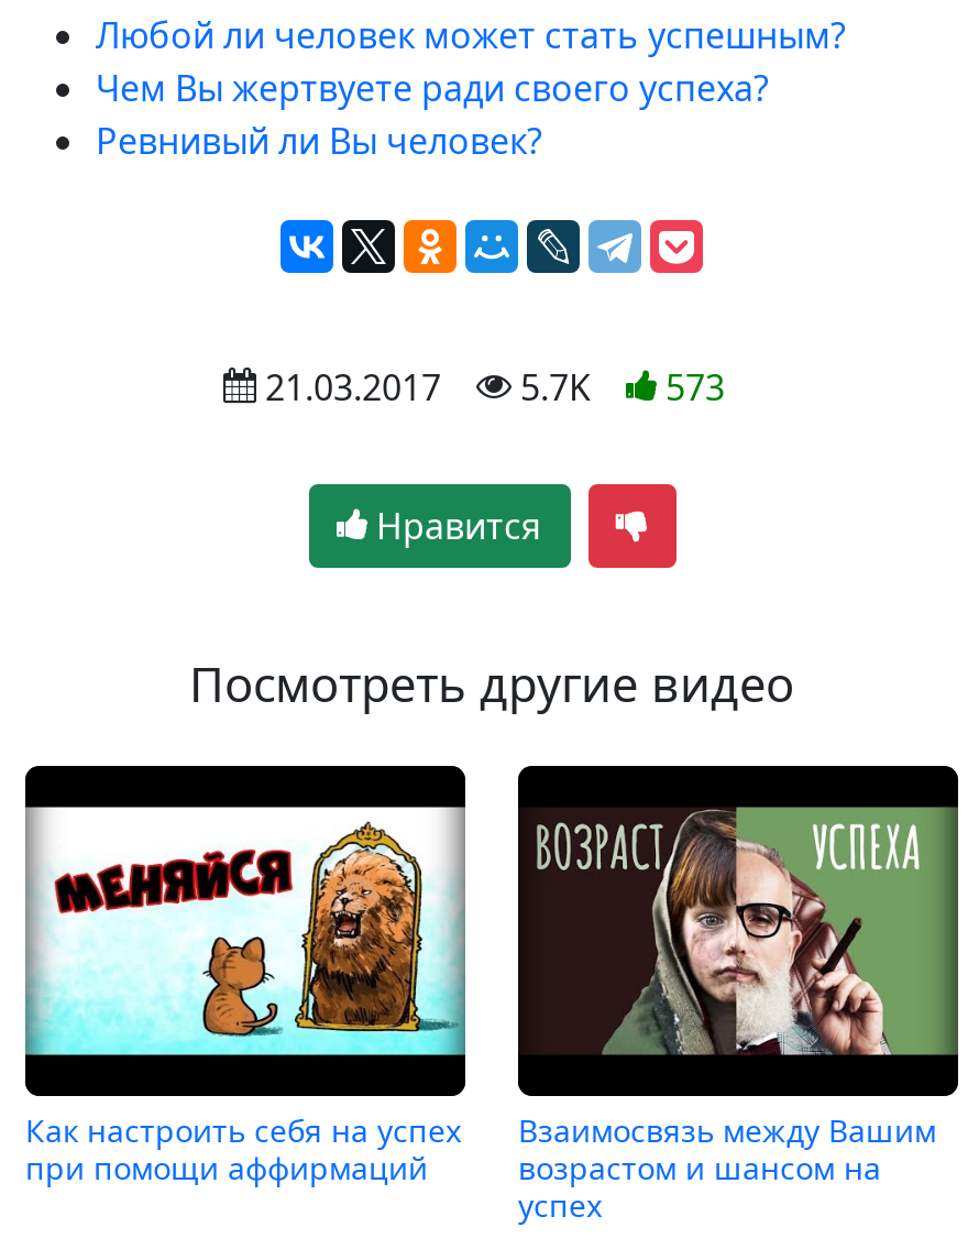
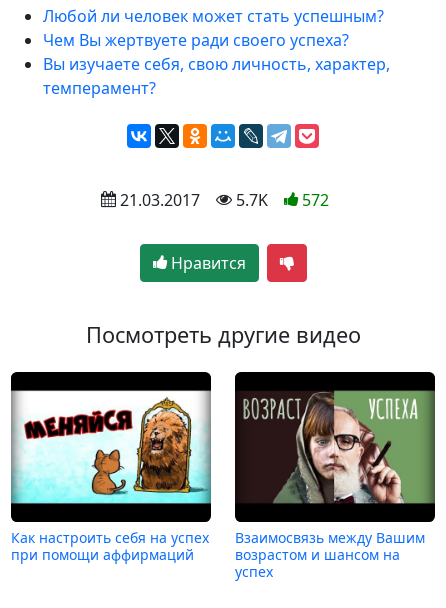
- Ревнивый ли Вы человек?
+ Вы изучаете себя, свою личность, характер,
+ темперамент?

- 21.03.2017 5.7K 573
+ 21.03.2017 5.7K 572
